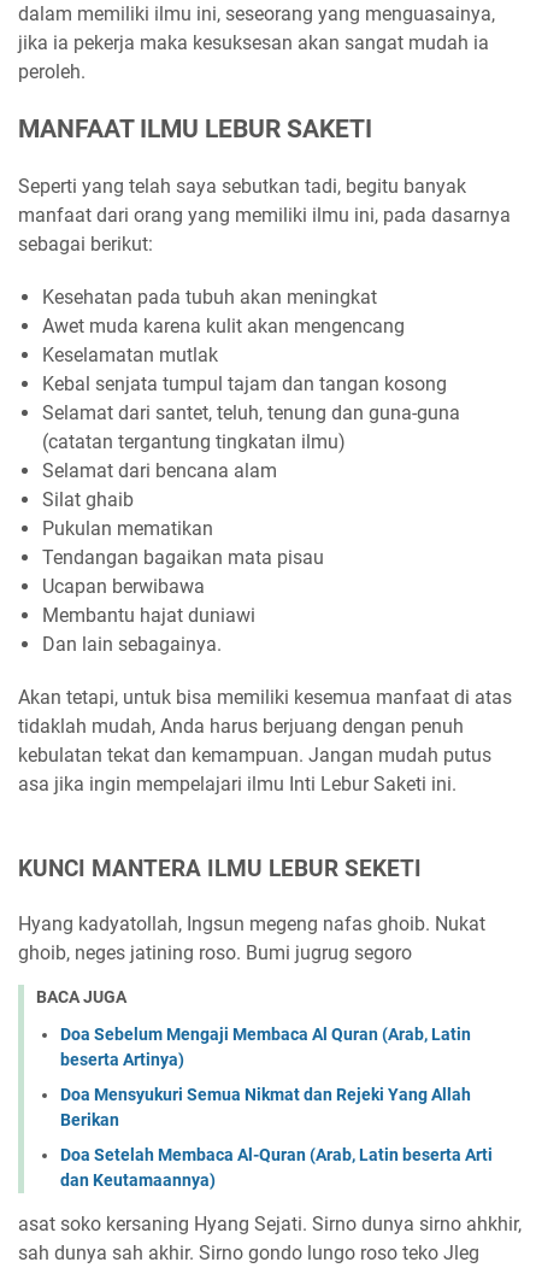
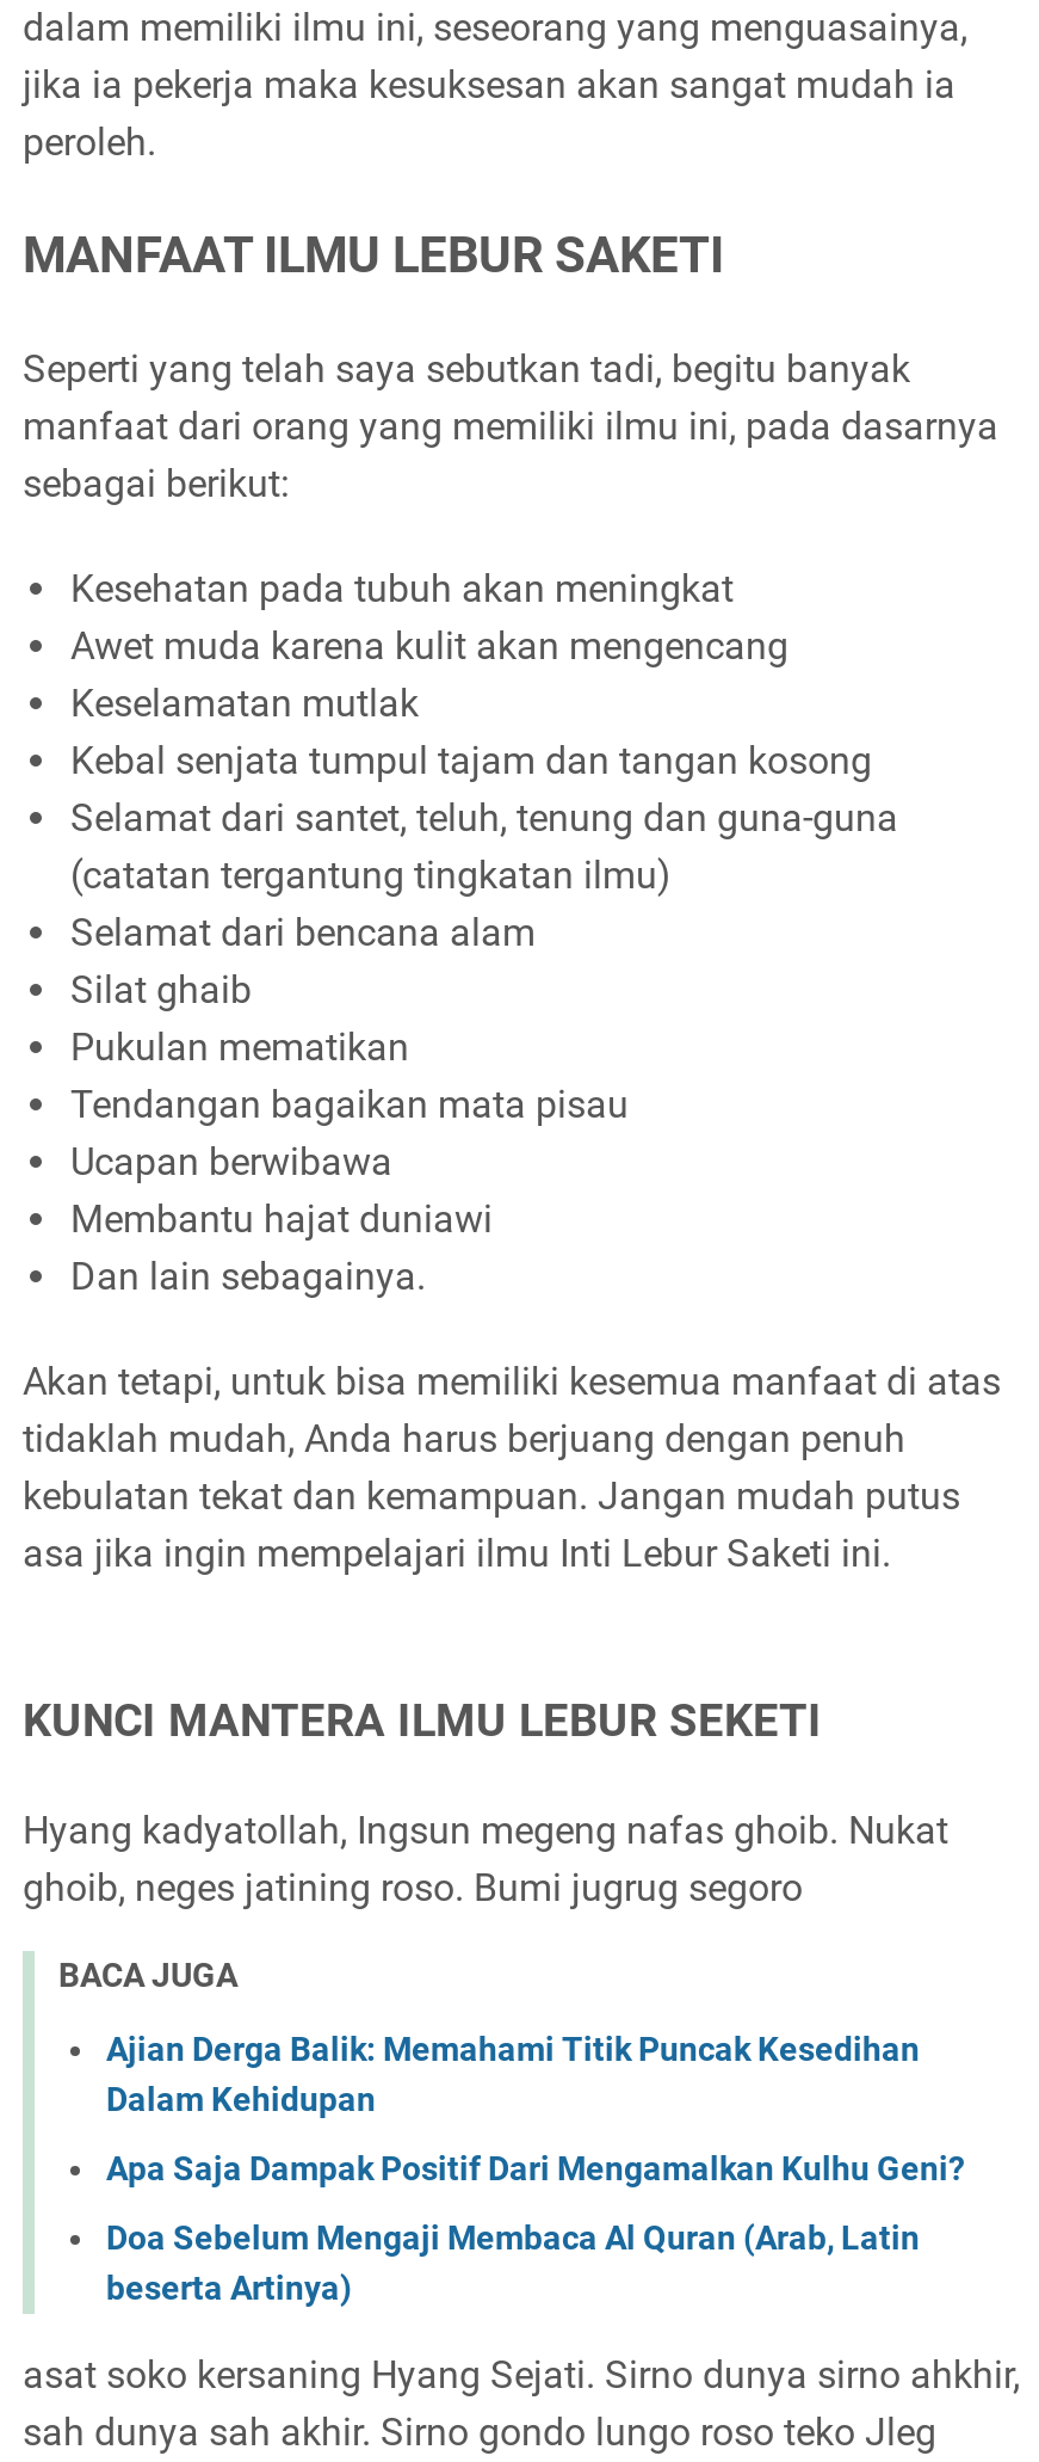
+ Ajian Derga Balik: Memahami Titik Puncak Kesedihan
+ Dalam Kehidupan
+ Apa Saja Dampak Positif Dari Mengamalkan Kulhu Geni?

moved down: Doa Sebelum Mengaji Membaca Al Quran (Arab, Latin | beserta Artinya)

- Doa Mensyukuri Semua Nikmat dan Rejeki Yang Allah
- Berikan
- Doa Setelah Membaca Al-Quran (Arab, Latin beserta Arti
- dan Keutamaannya)
